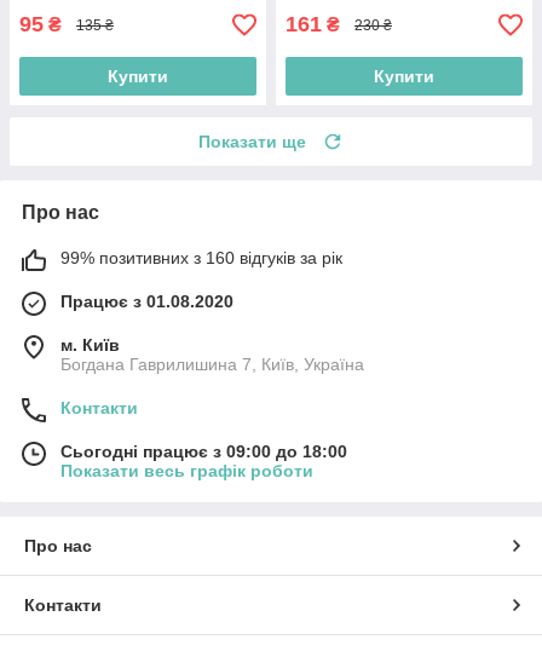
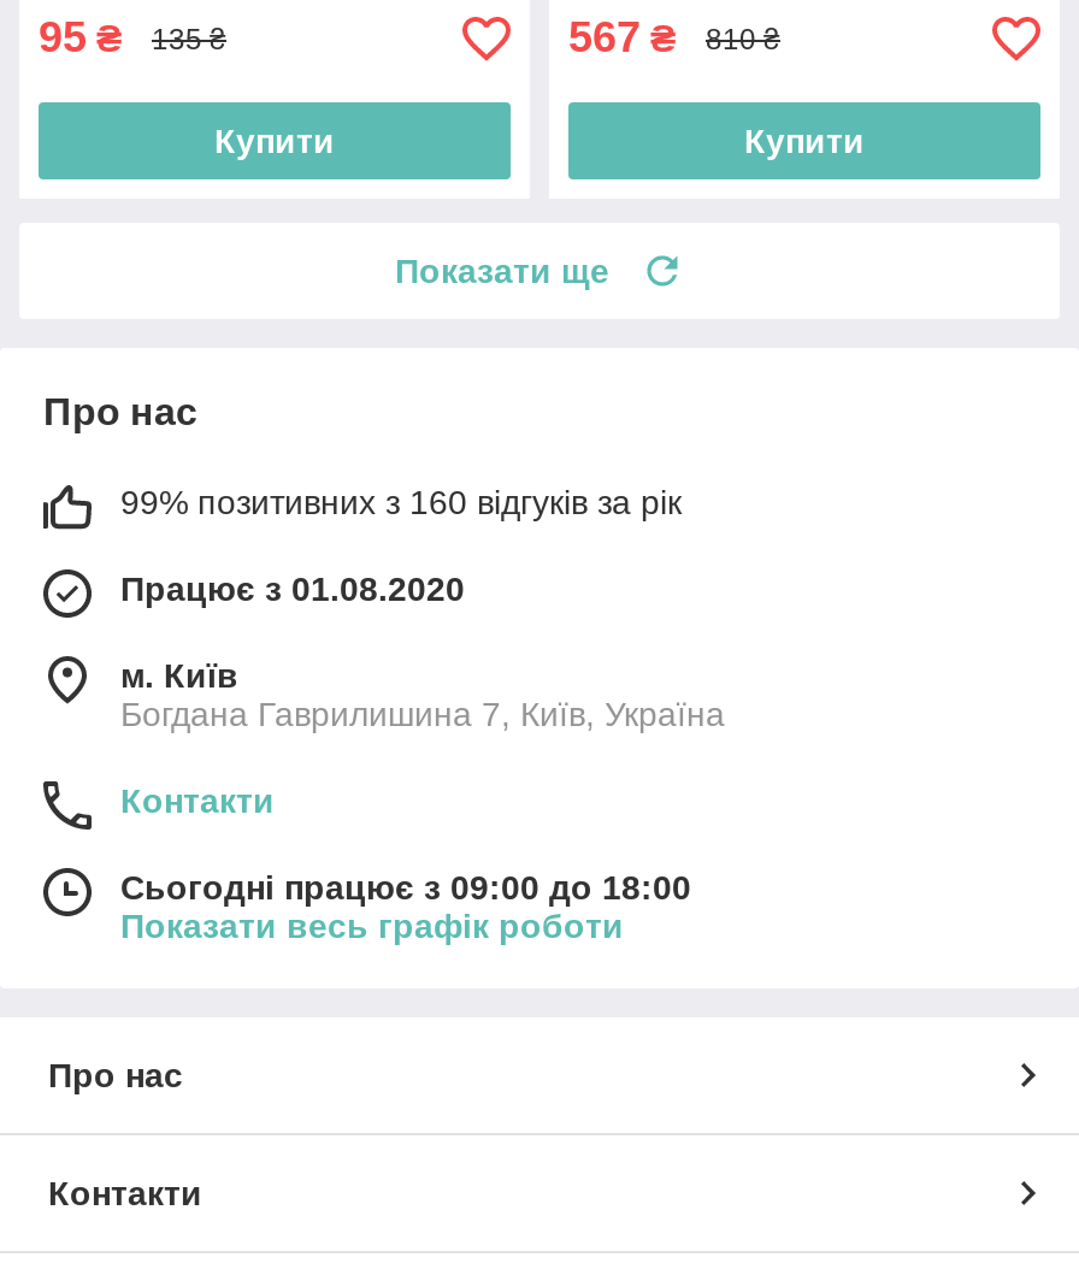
- 161 ₴
+ 567 ₴

- 230 ₴
+ 810 ₴
